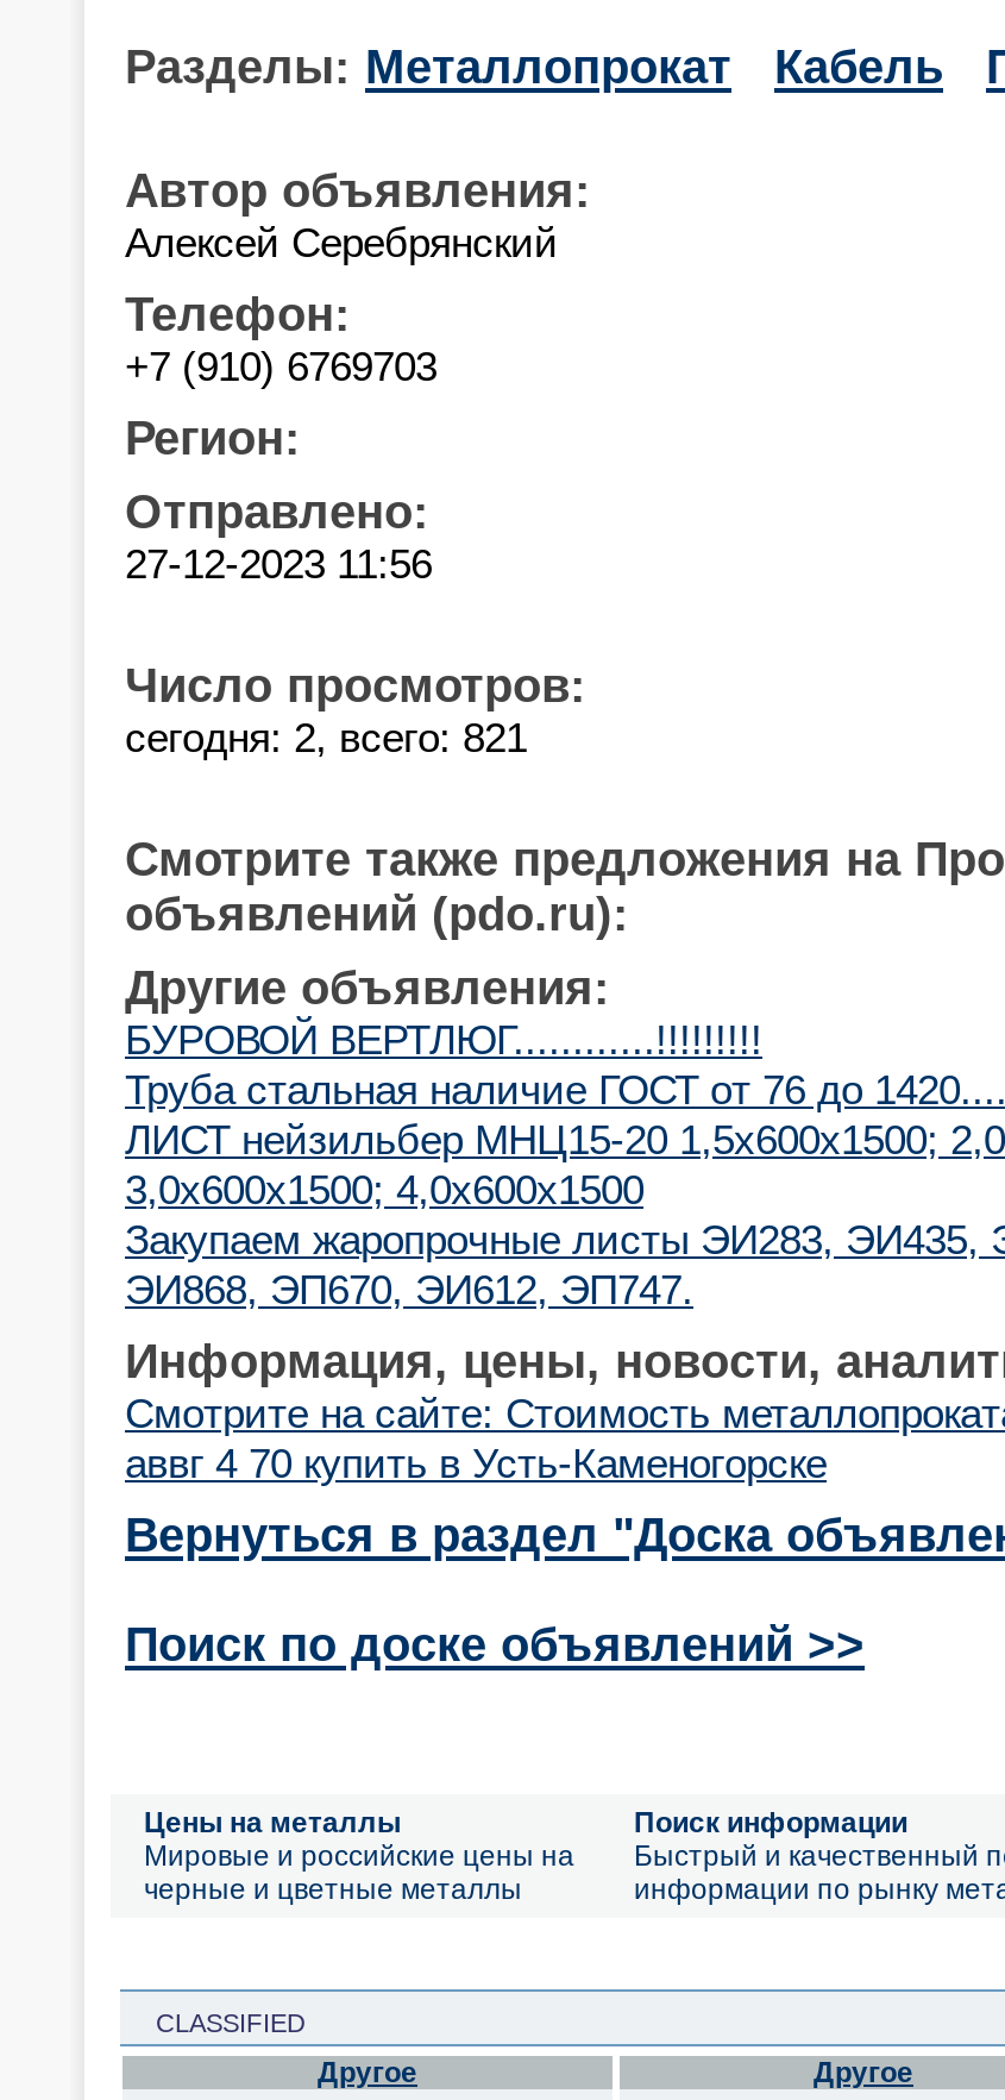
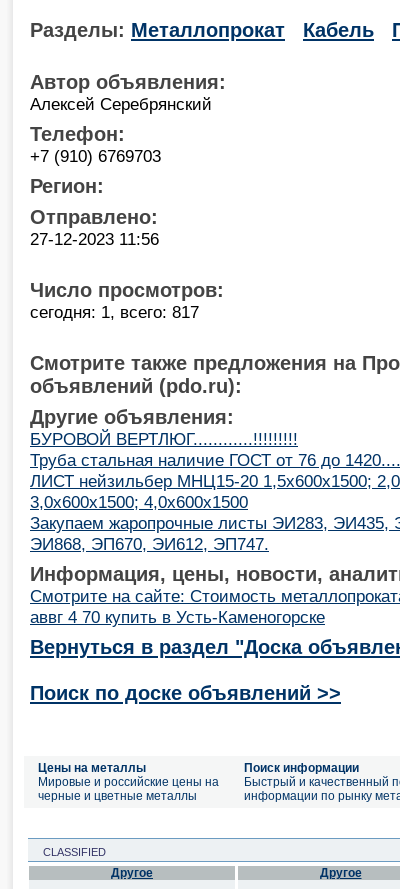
- сегодня: 2, всего: 821
+ сегодня: 1, всего: 817
